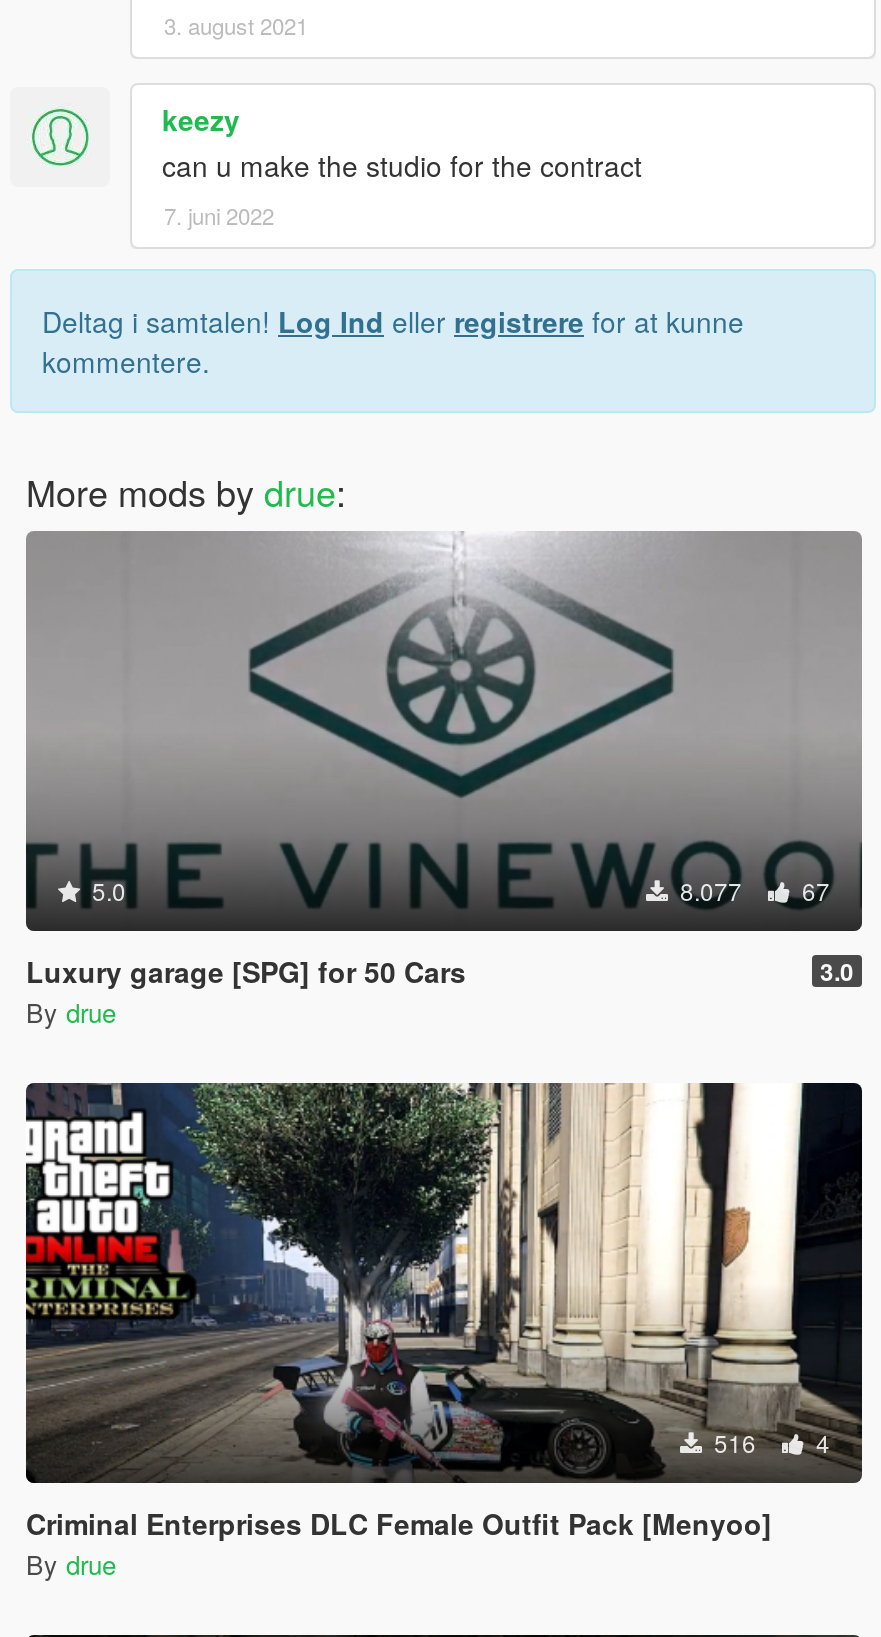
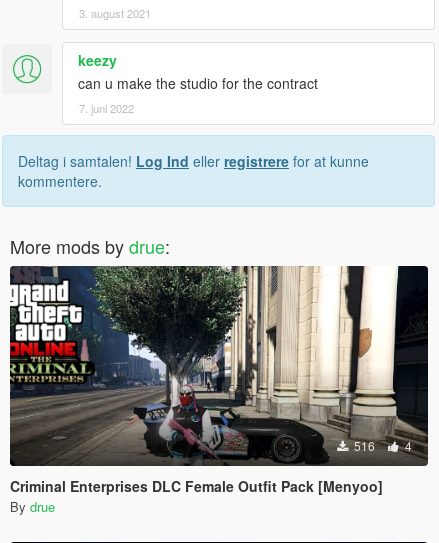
- [image]
- 5.0
- 8.077
- 67
- Luxury garage [SPG] for 50 Cars
- 3.0
- By drue
